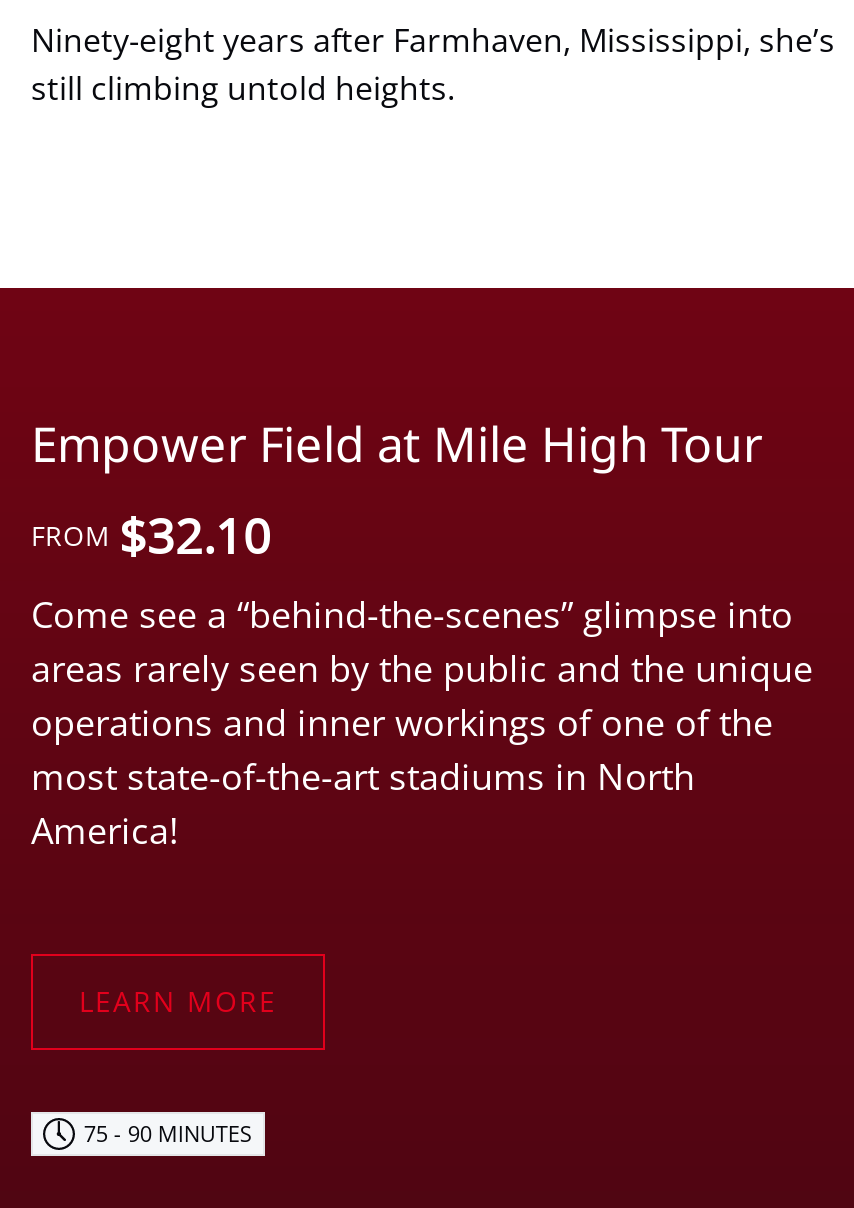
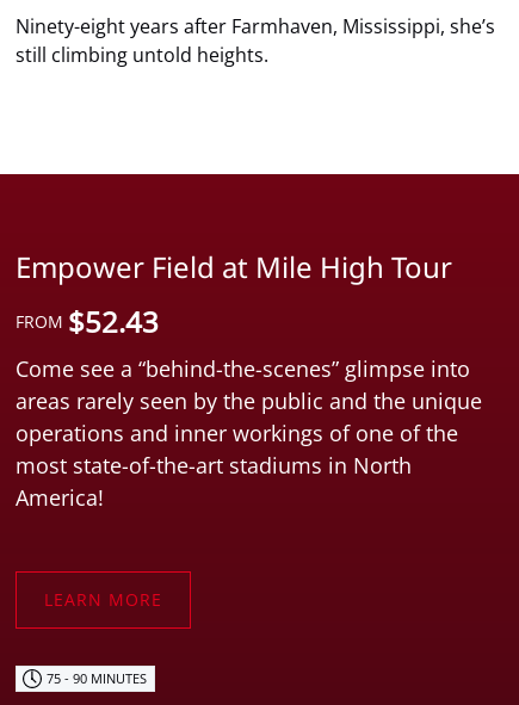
- FROM $32.10
+ FROM $52.43
